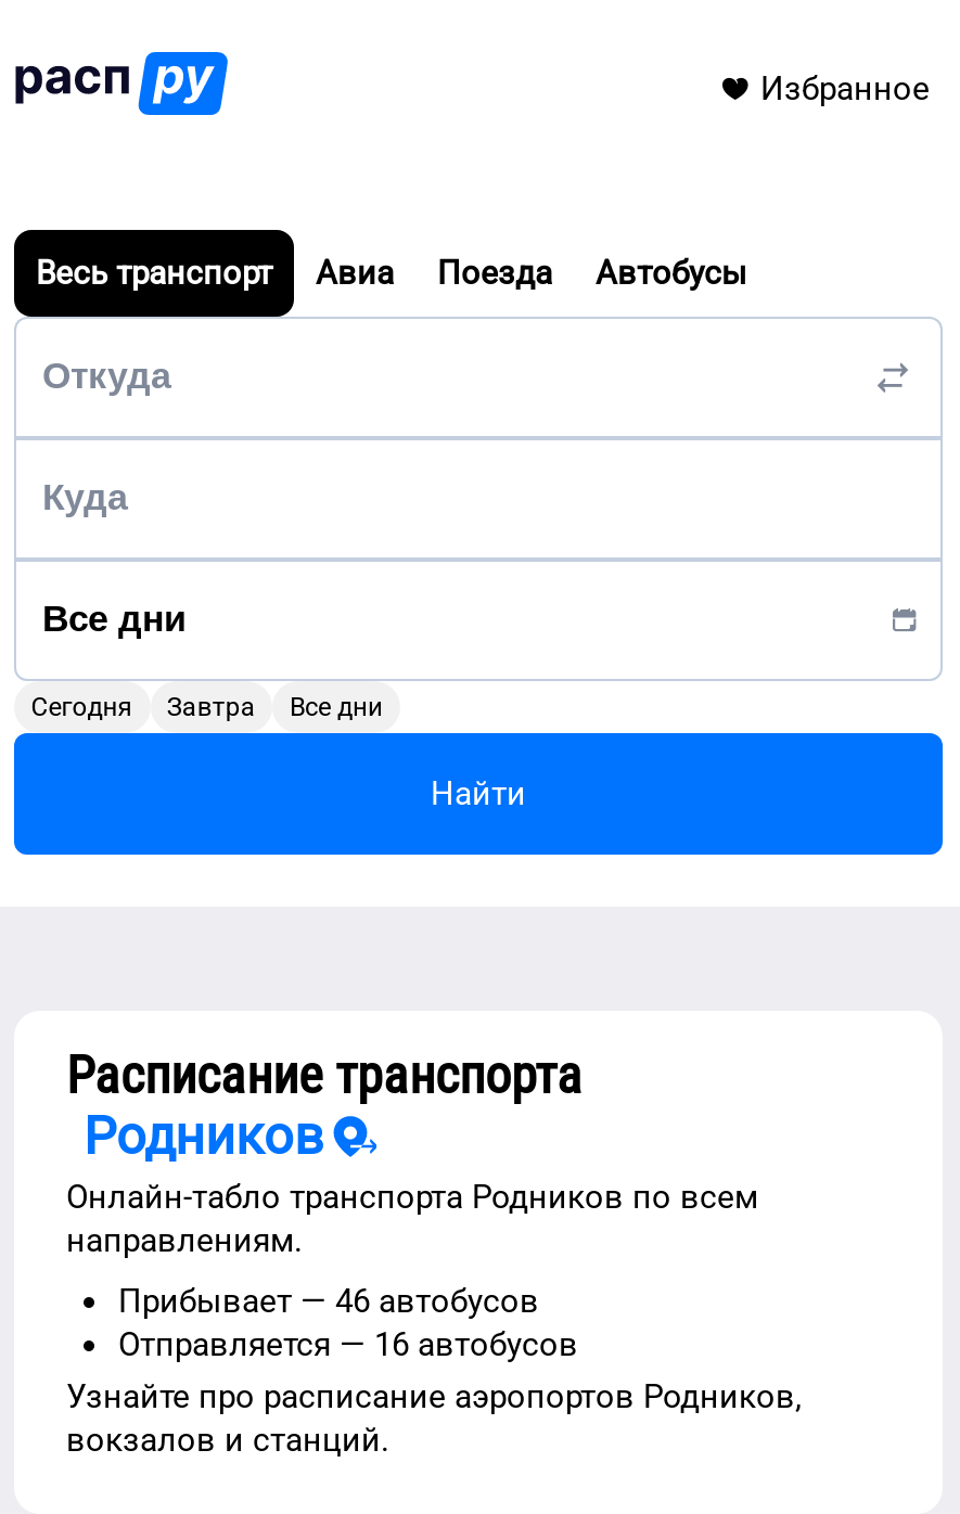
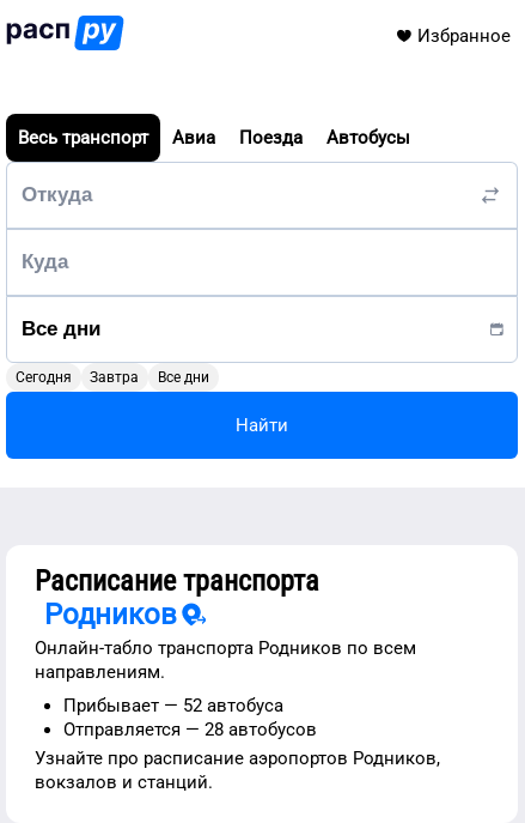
- Прибывает — 46 автобусов
+ Прибывает — 52 автобуса

- Отправляется — 16 автобусов
+ Отправляется — 28 автобусов
